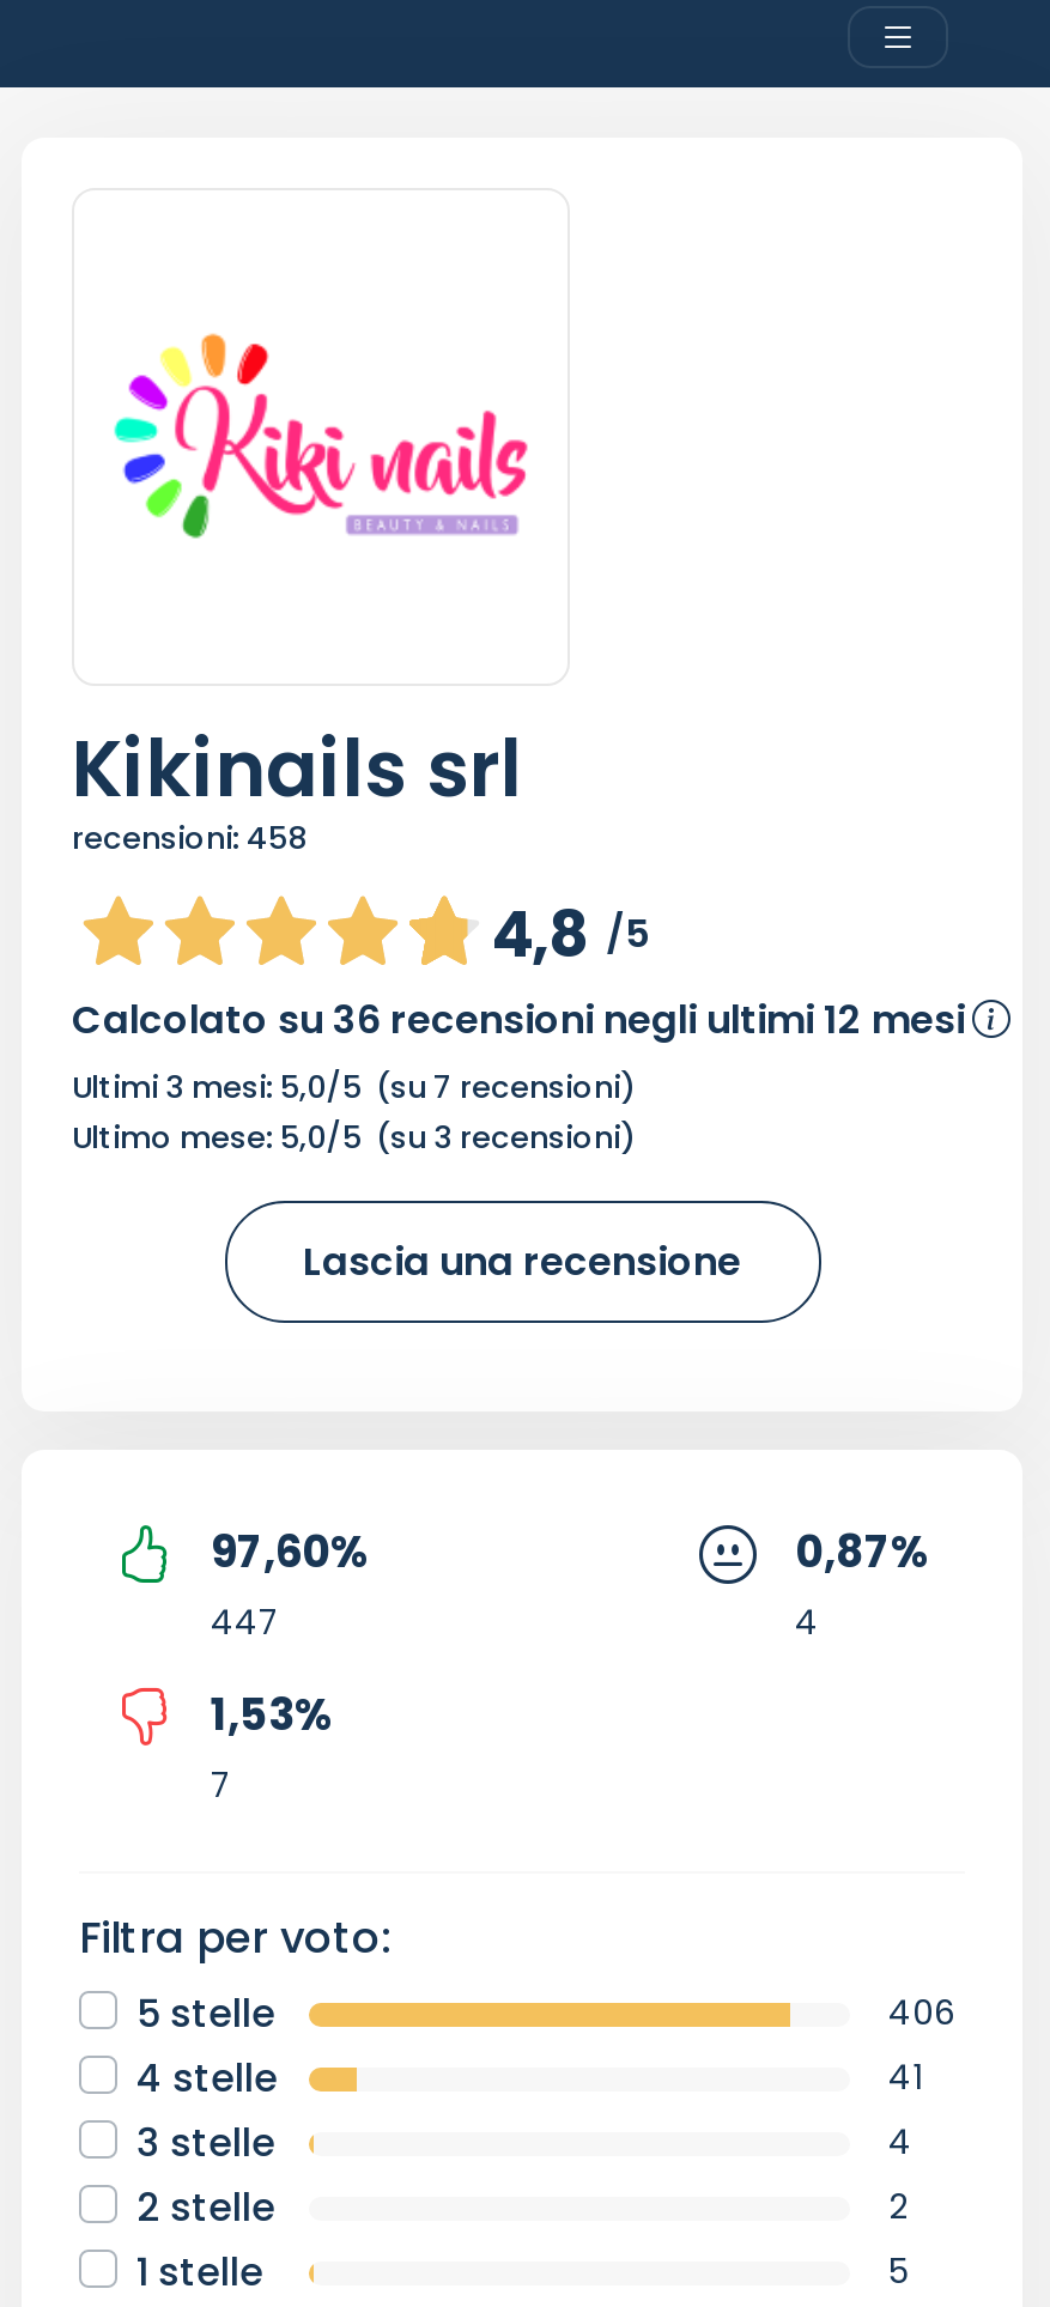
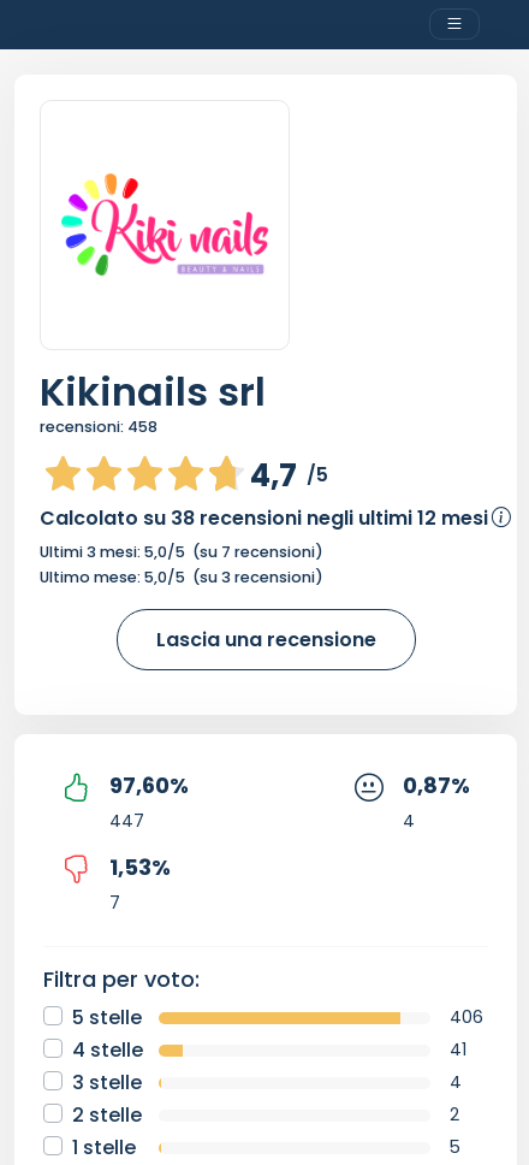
- 4,8 /5
+ 4,7 /5

- Calcolato su 36 recensioni negli ultimi 12 mesi
+ Calcolato su 38 recensioni negli ultimi 12 mesi
